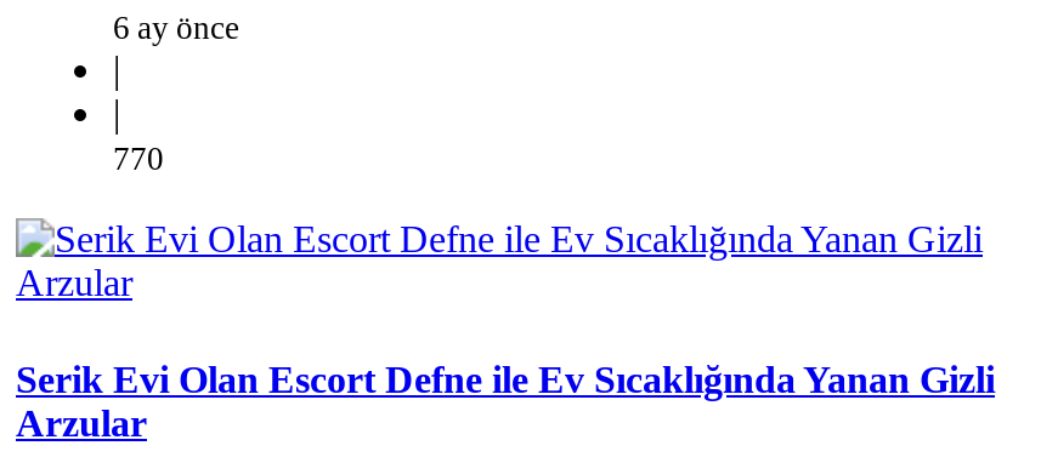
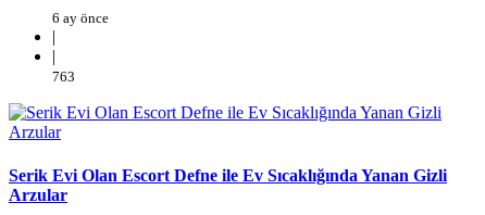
- 770
+ 763
